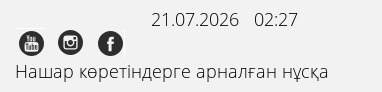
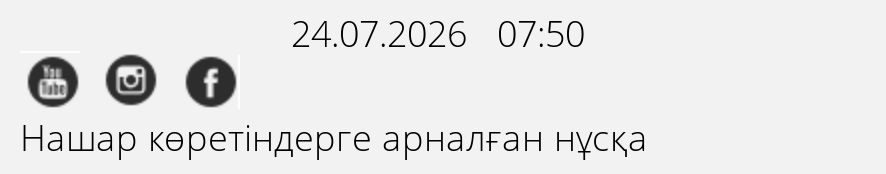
- 21.07.2026
+ 24.07.2026

- 02:27
+ 07:50
